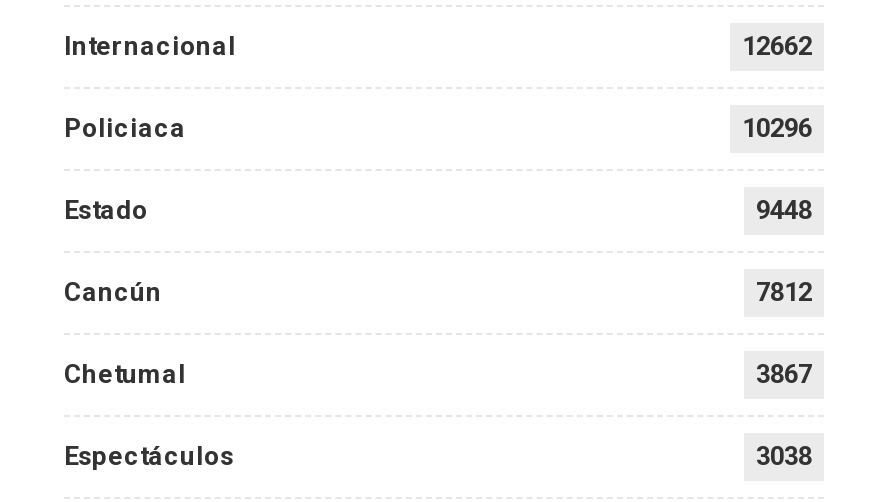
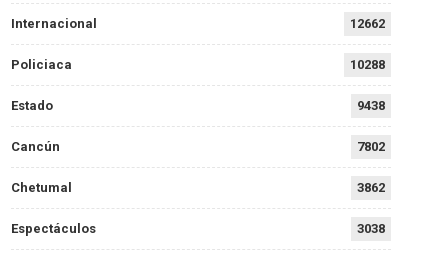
- 10296
+ 10288

- 9448
+ 9438

- 7812
+ 7802

- 3867
+ 3862
